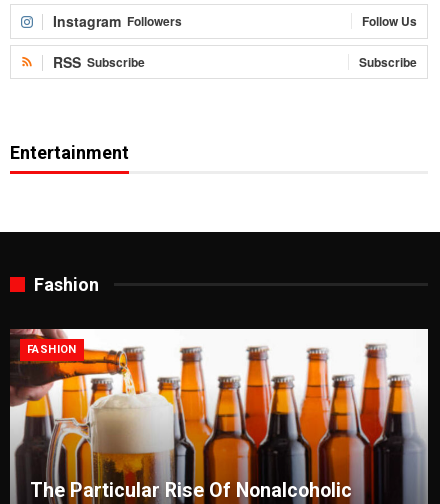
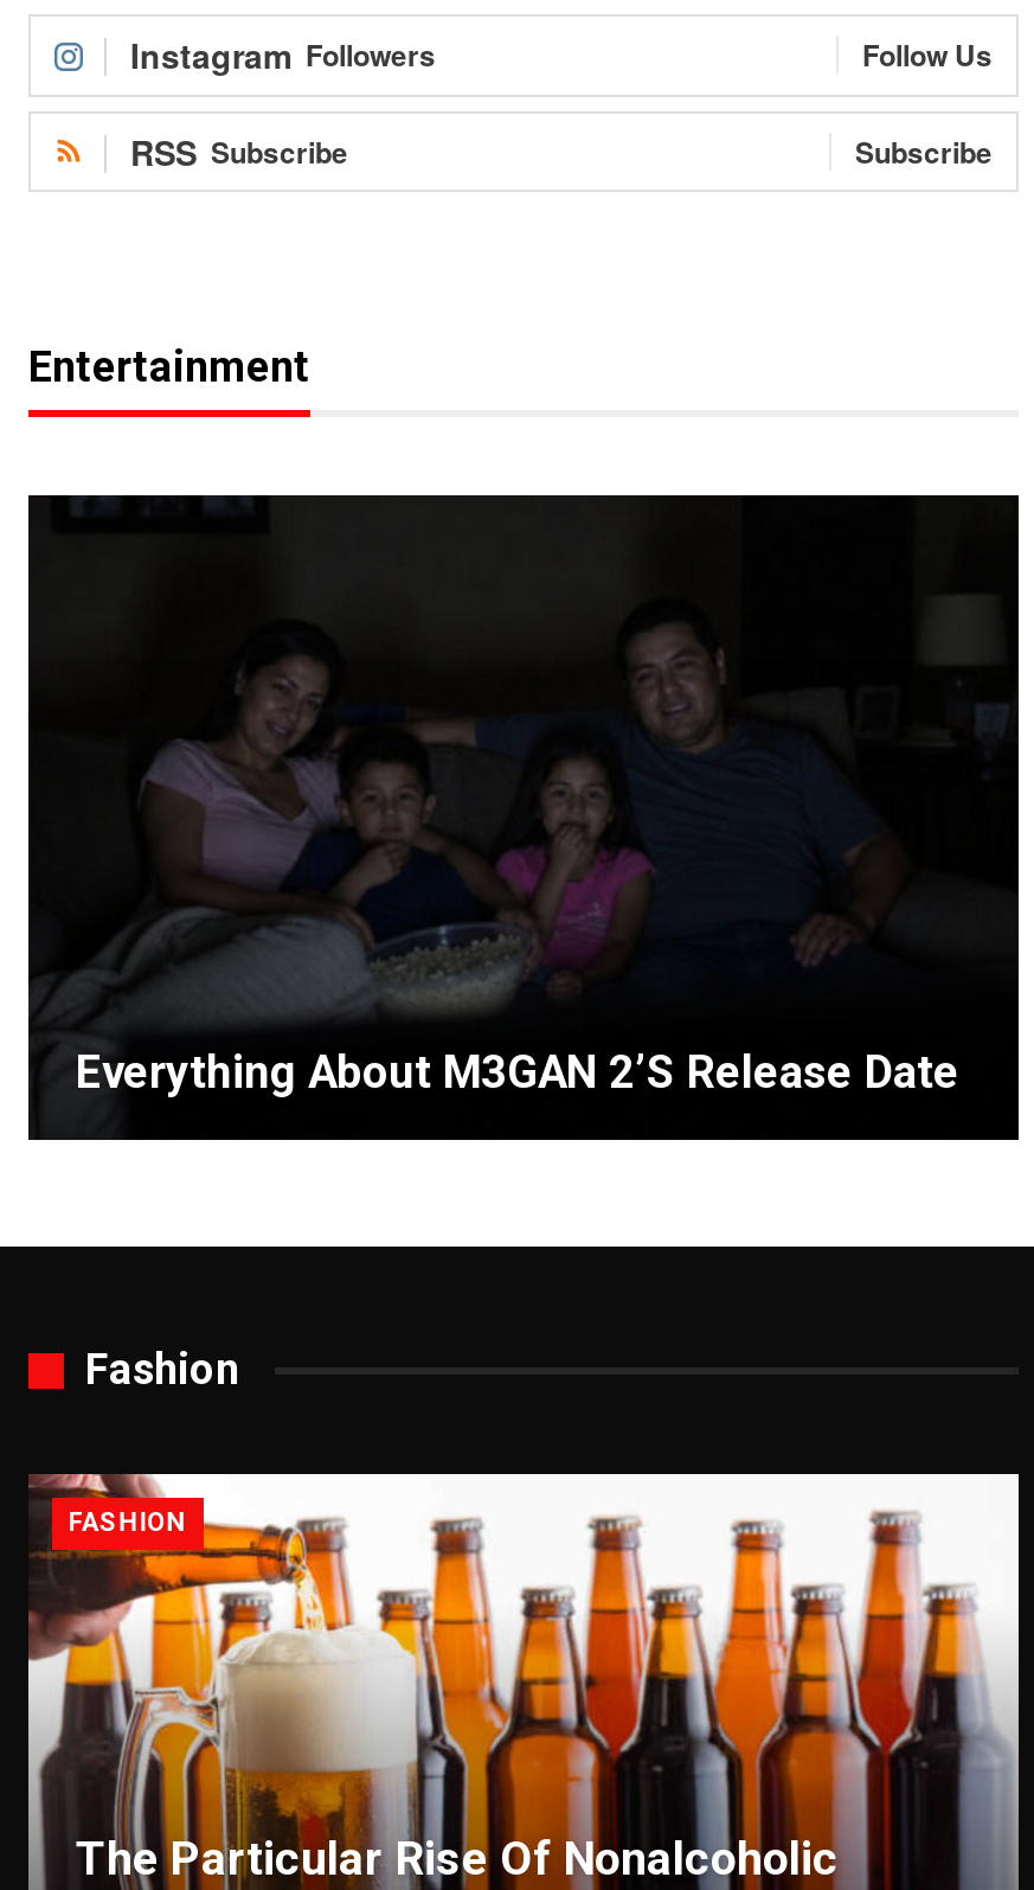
+ [image]
+ Everything About M3GAN 2’s Release Date
